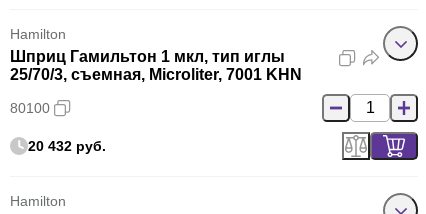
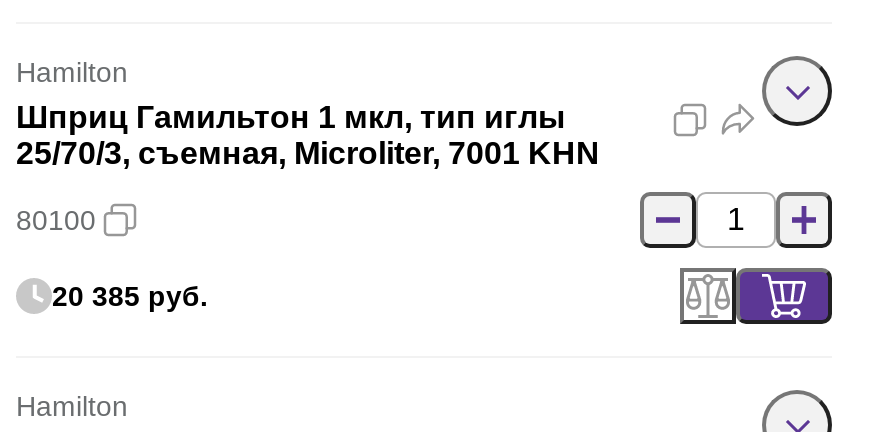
- 20 432 руб.
+ 20 385 руб.
